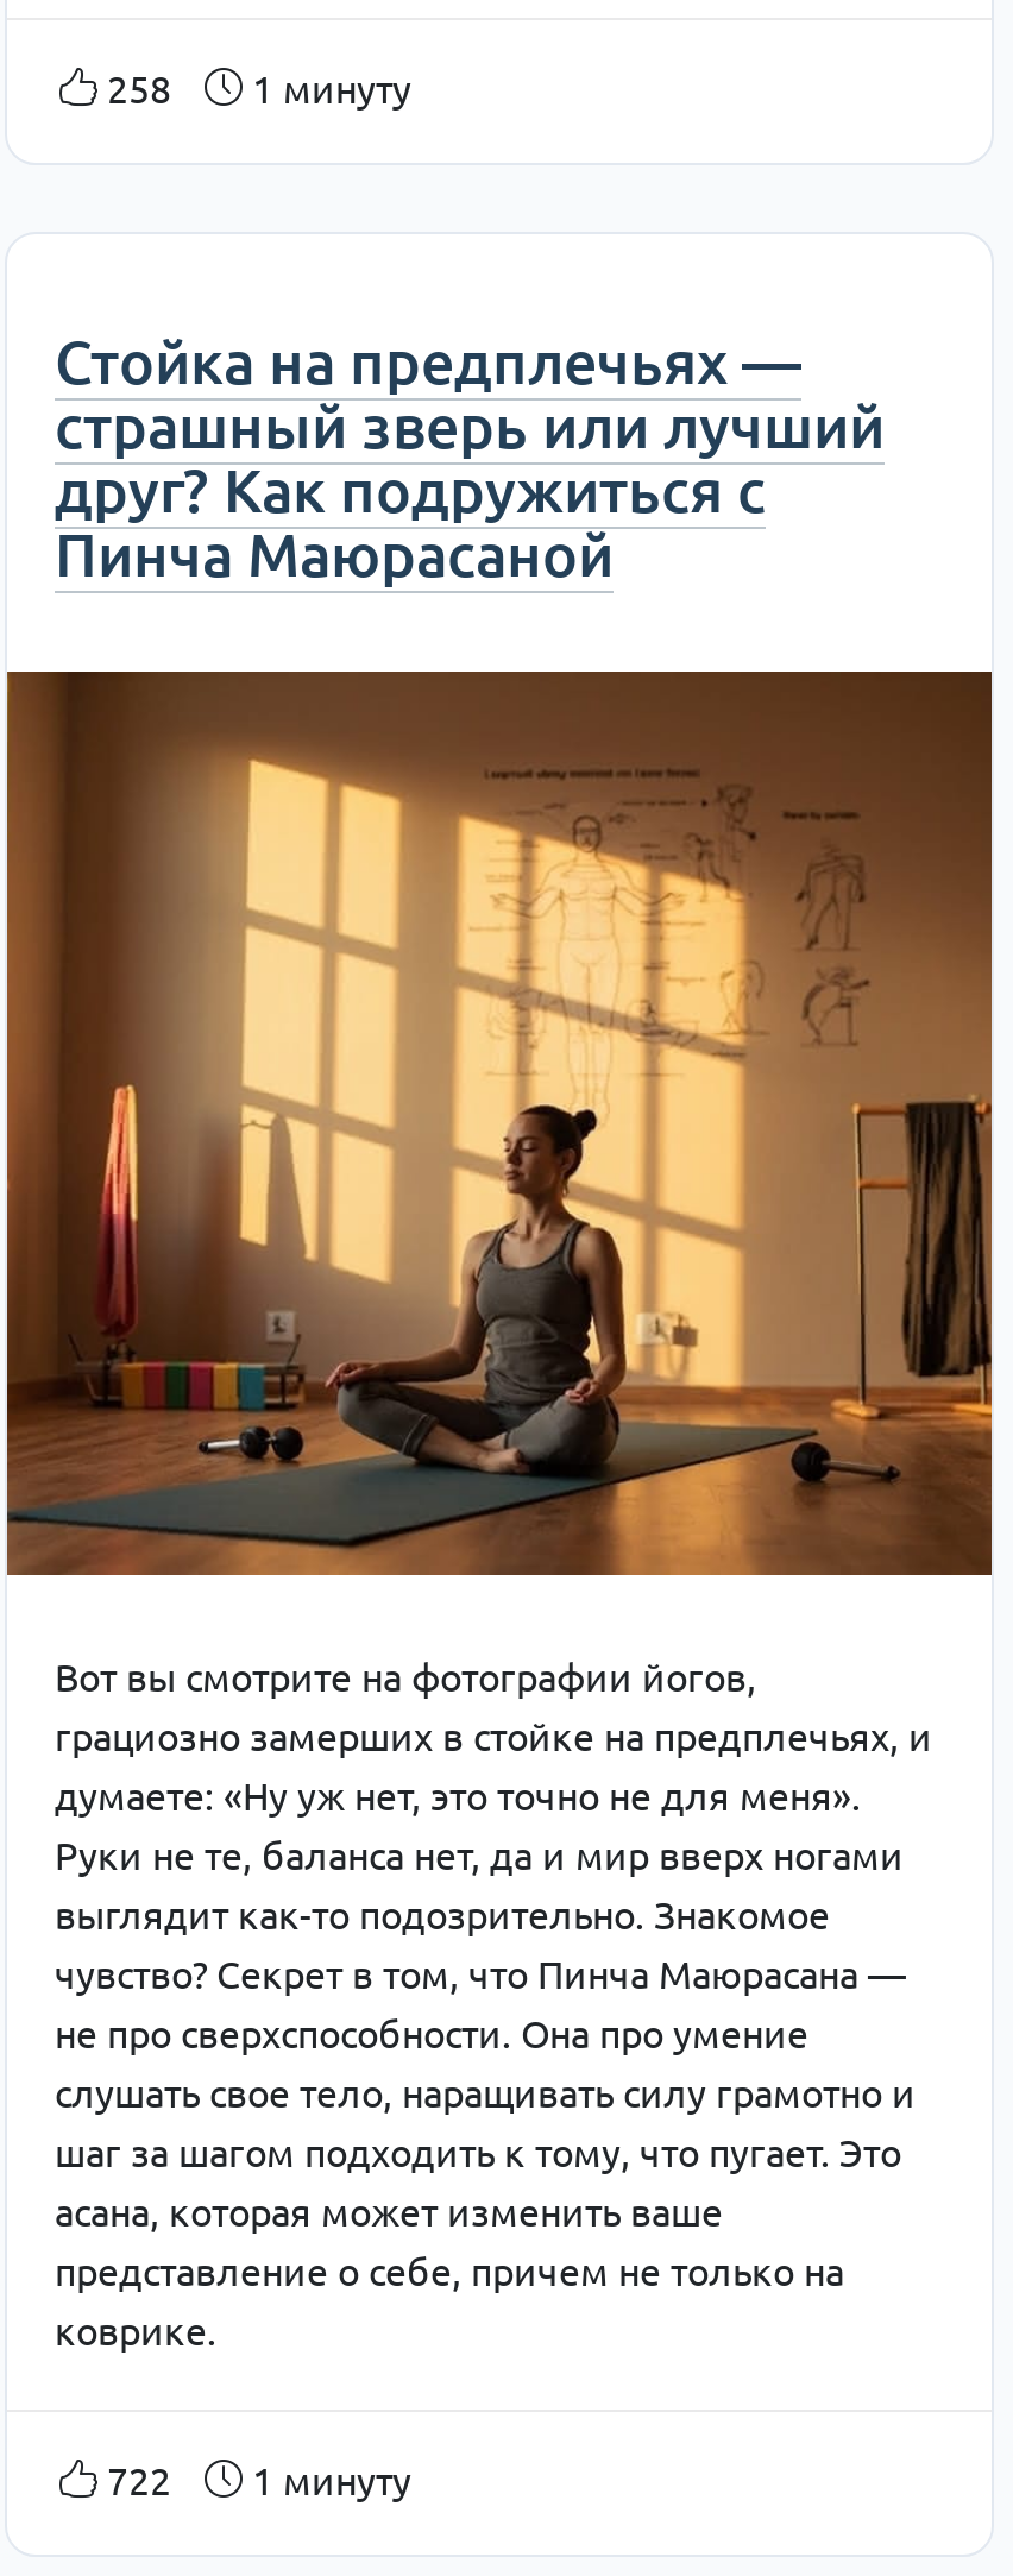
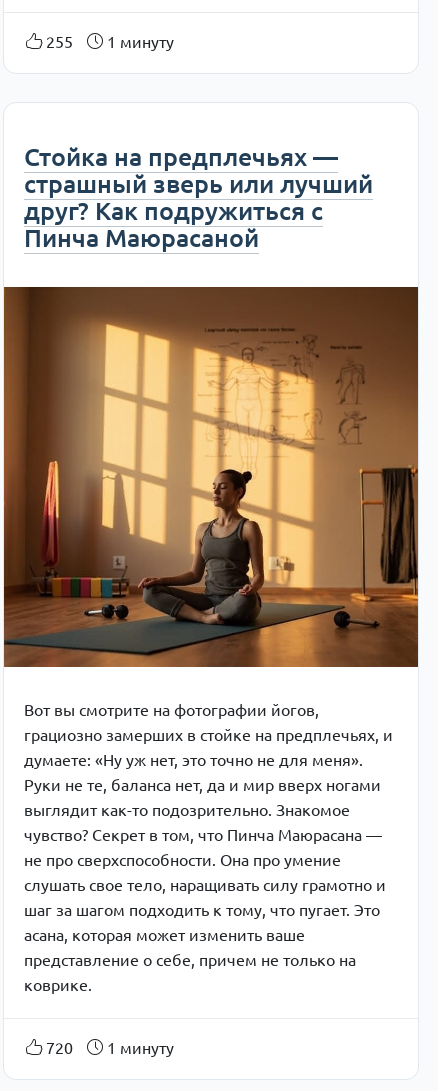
- 258 1 минуту
+ 255 1 минуту

- 722 1 минуту
+ 720 1 минуту
